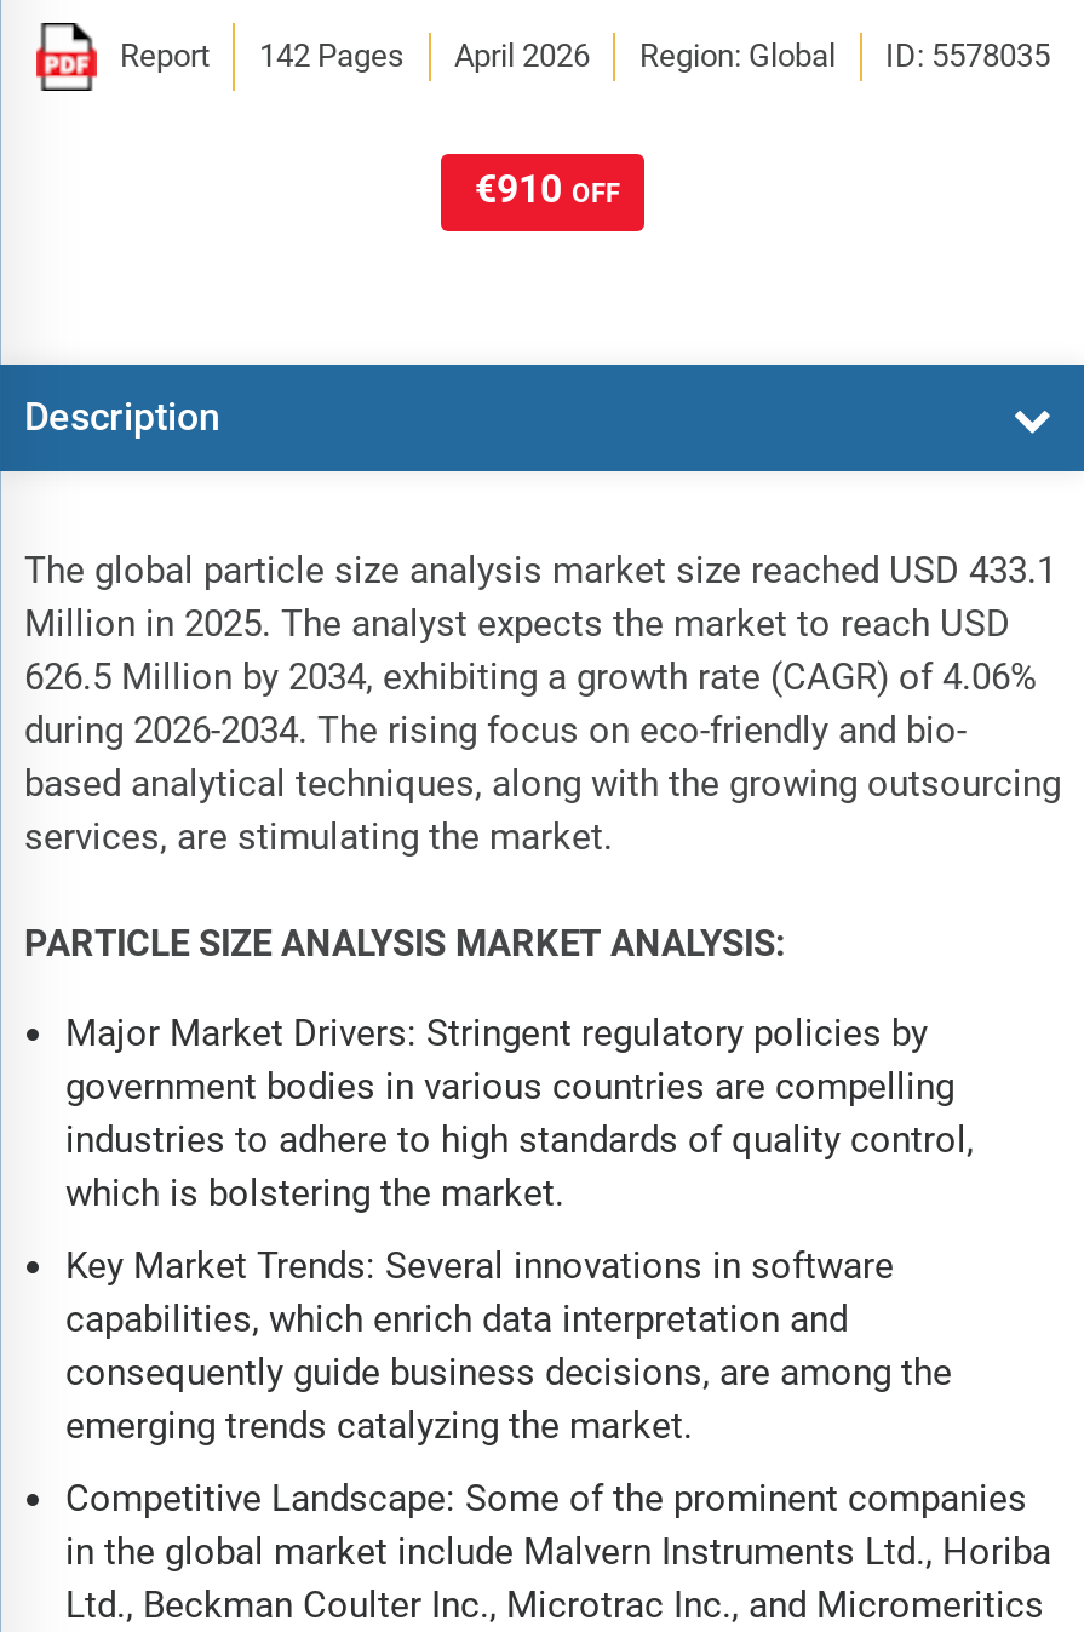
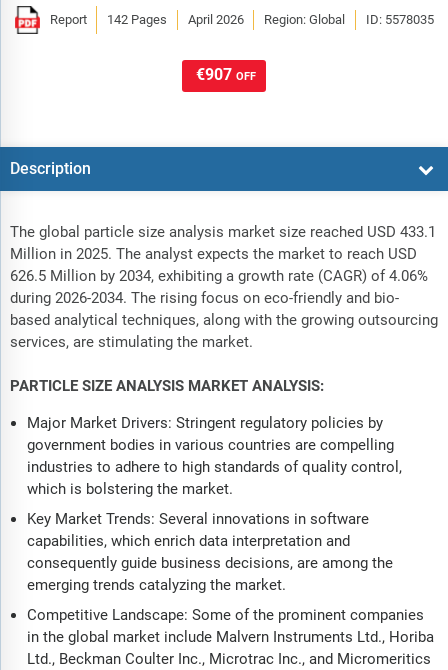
- €910 OFF
+ €907 OFF
